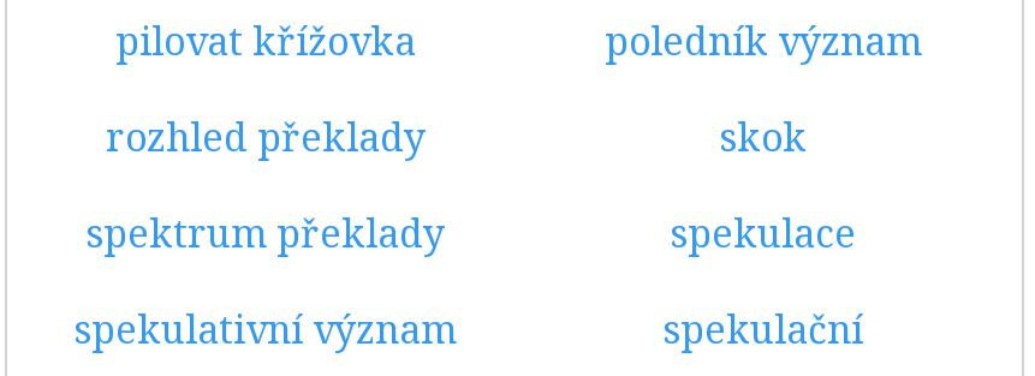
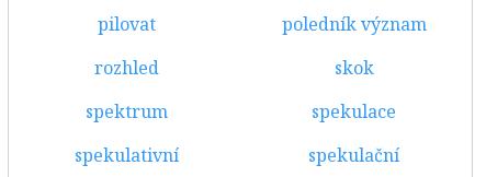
- pilovat křížovka
+ pilovat

- rozhled překlady
+ rozhled

- spektrum překlady
+ spektrum

- spekulativní význam
+ spekulativní
